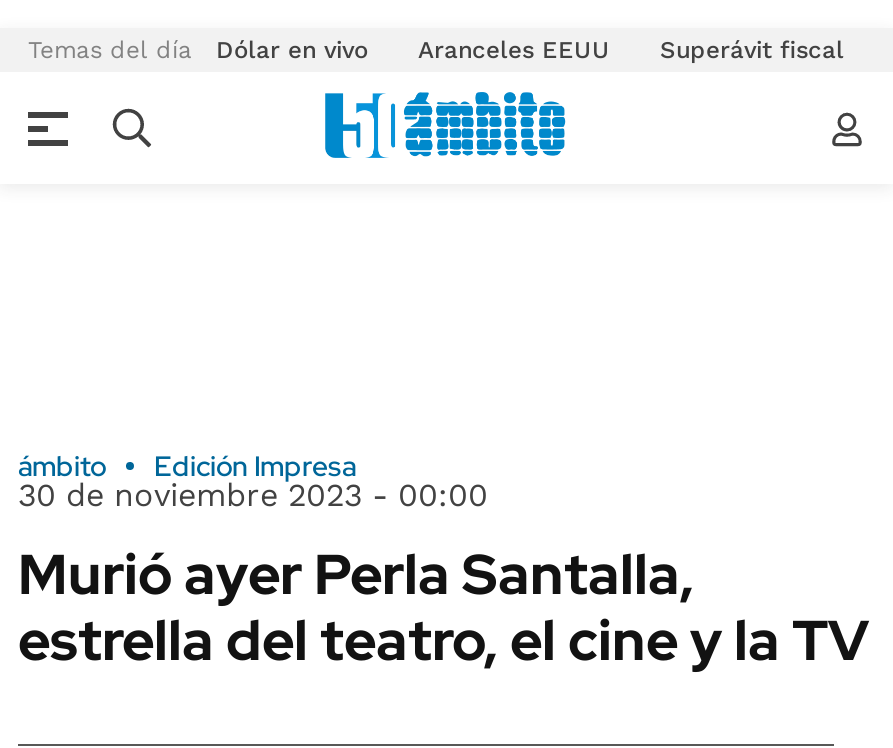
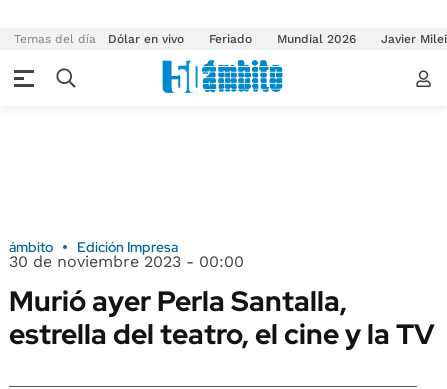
- Aranceles EEUU
- Superávit fiscal
+ Feriado
+ Mundial 2026
+ Javier Milei
